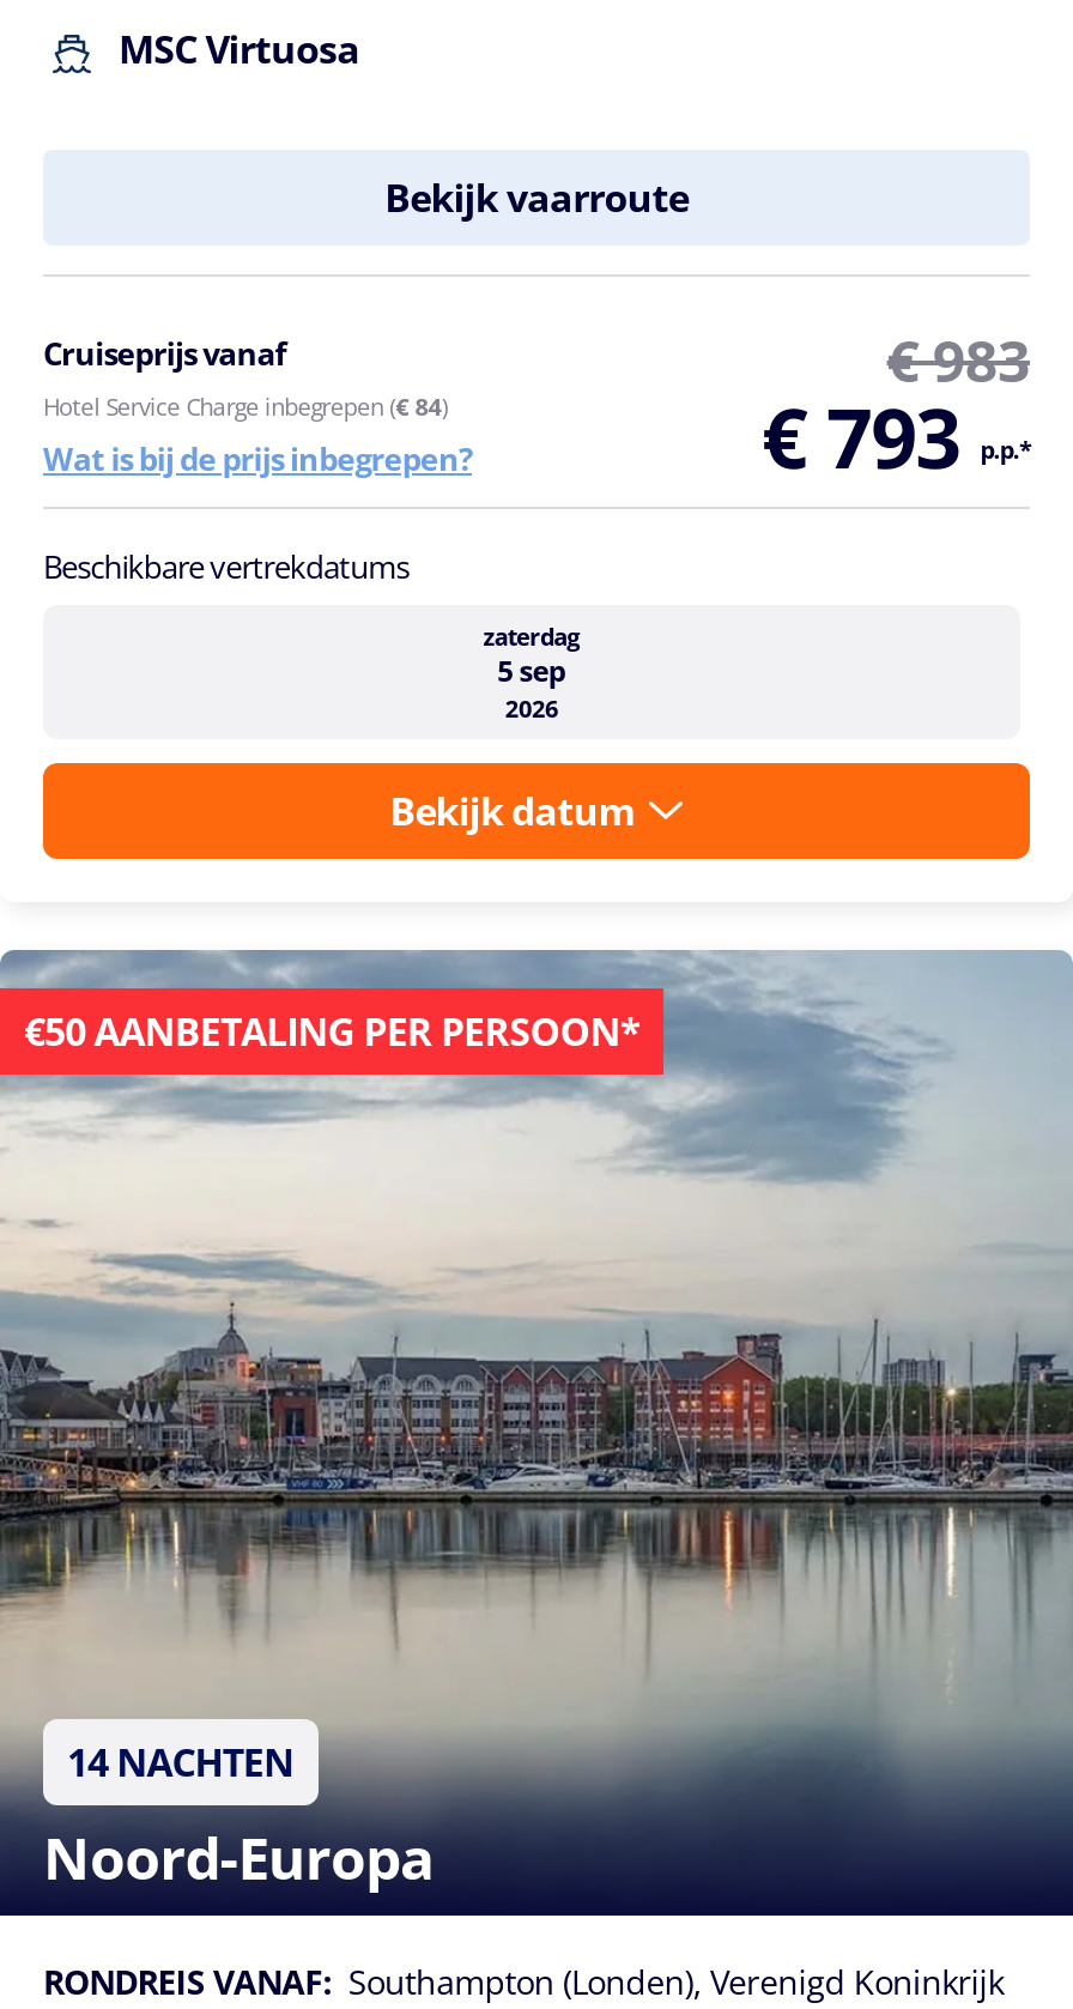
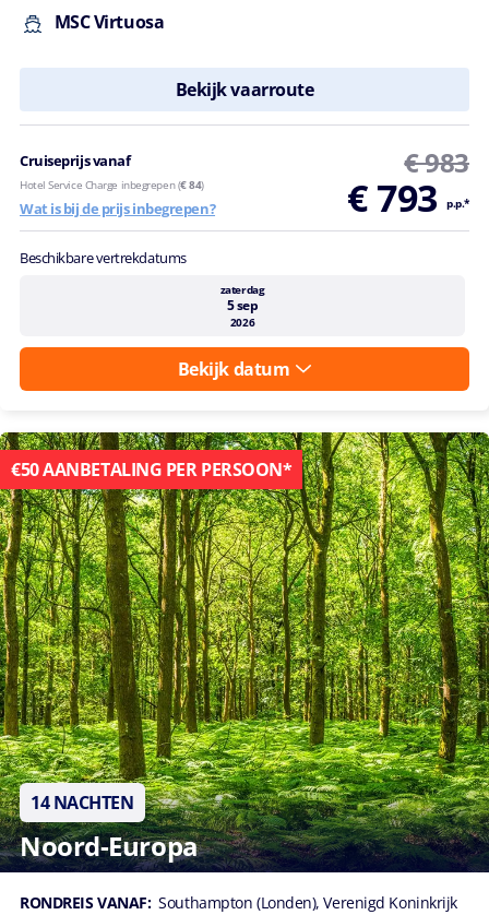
- [image]
+ [image]
